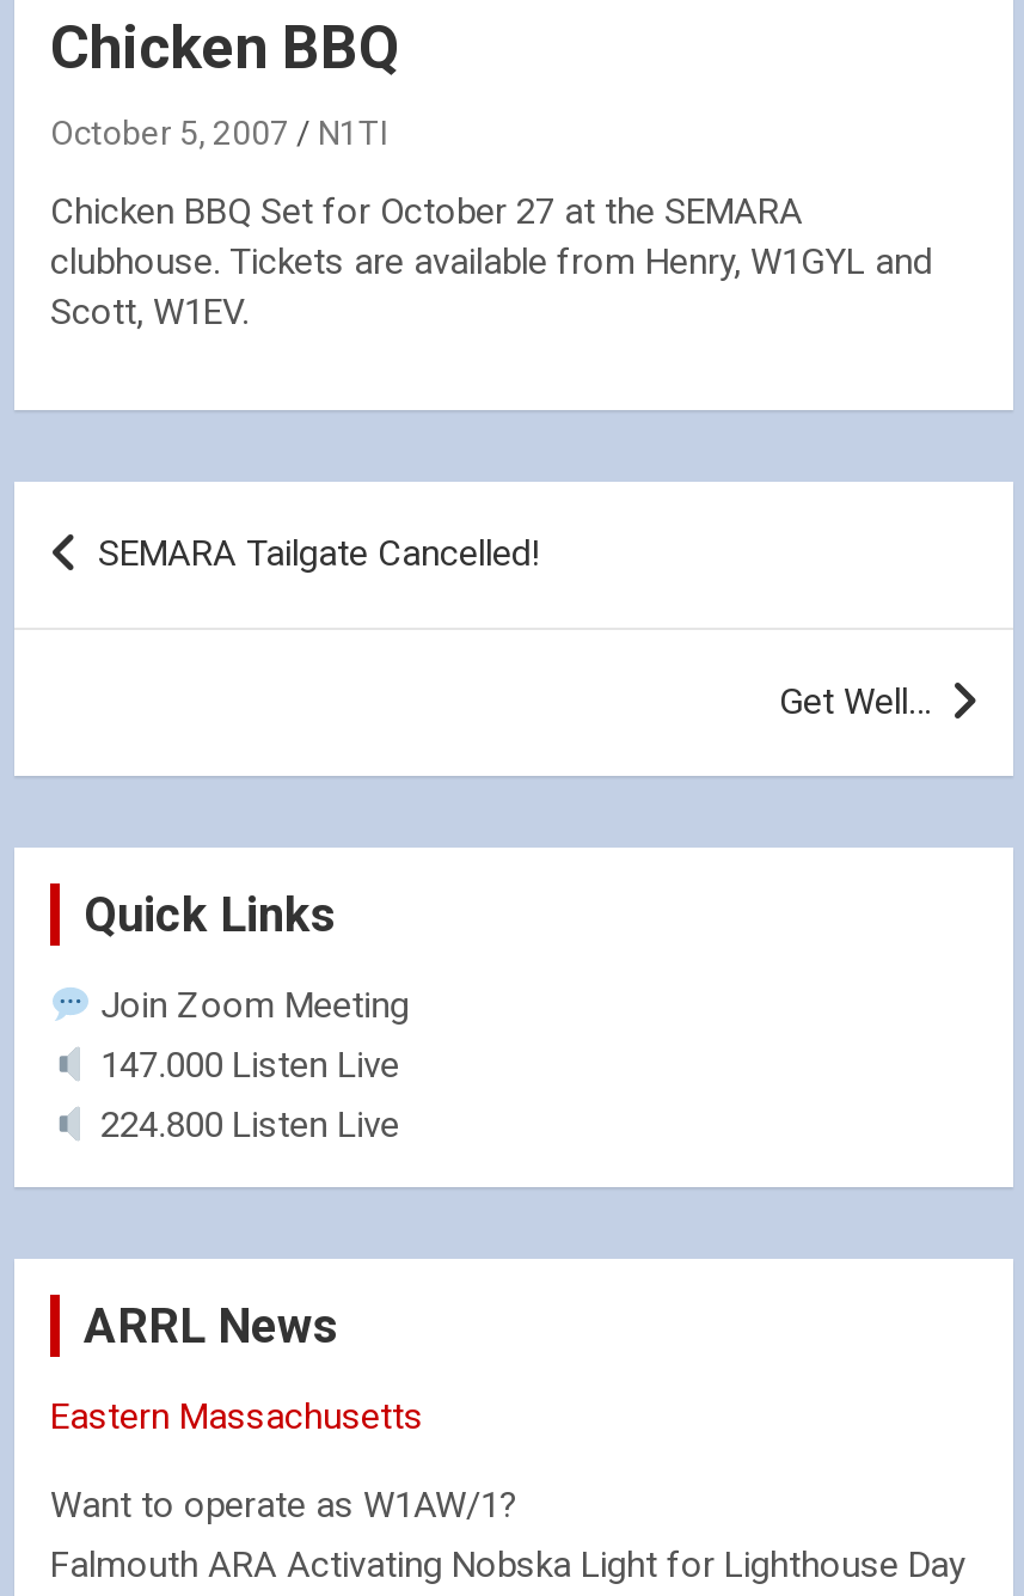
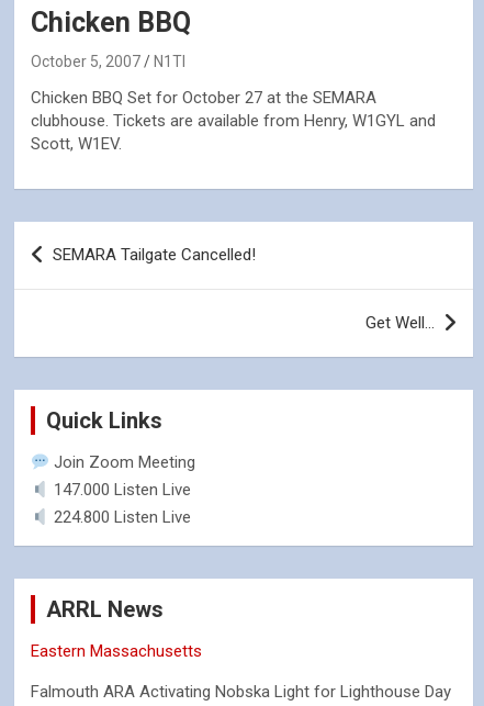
- Want to operate as W1AW/1?
